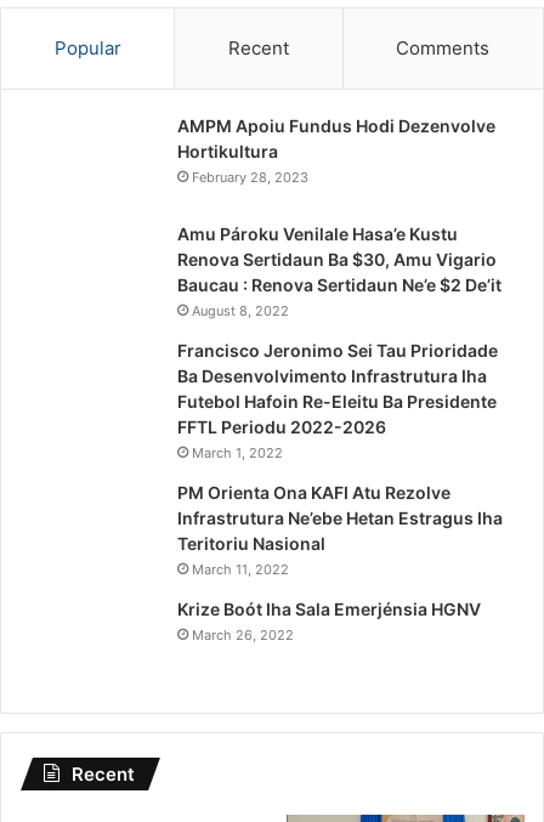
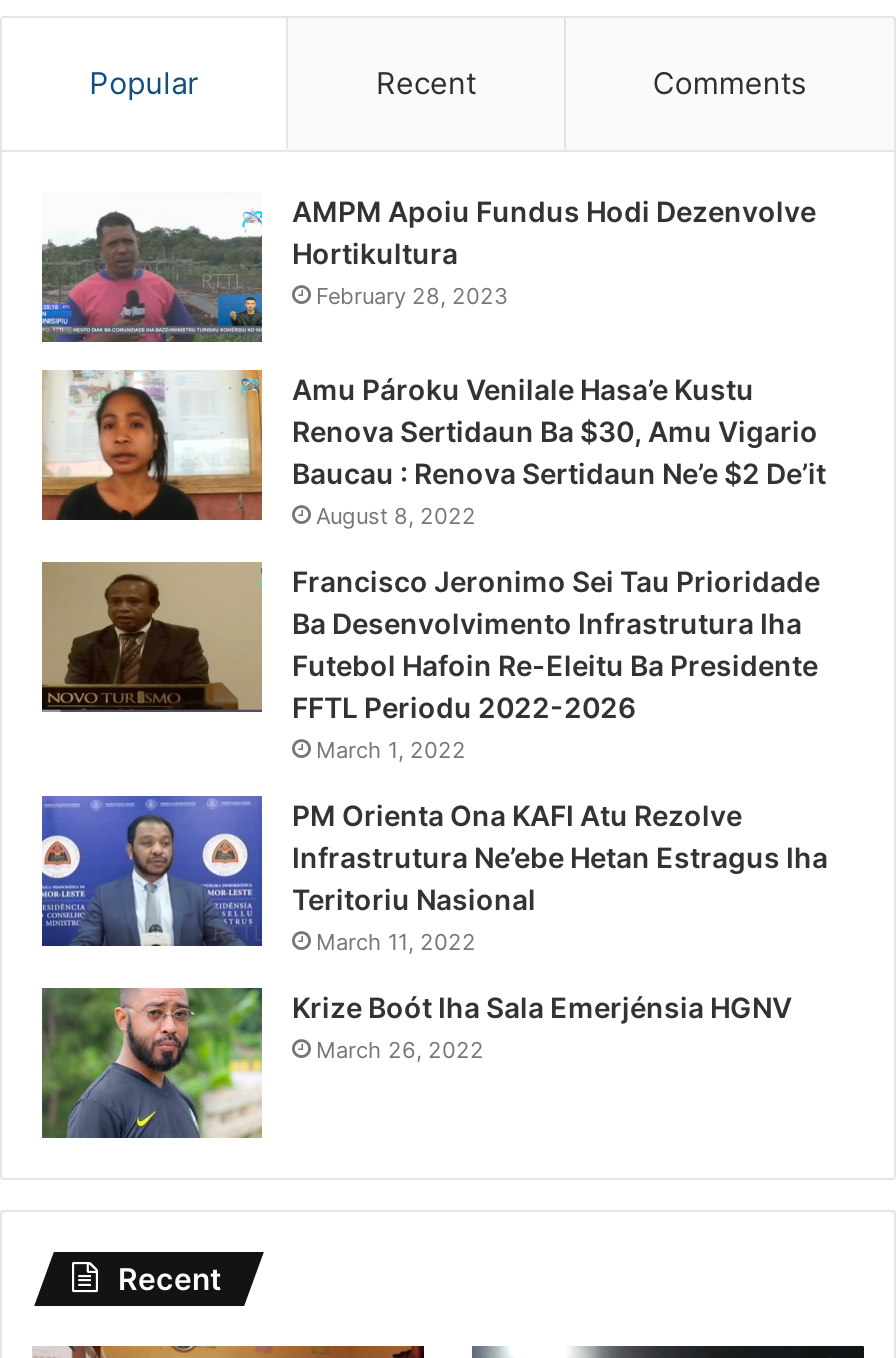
+ [image]

+ [image]

+ [image]

+ [image]

+ [image]
